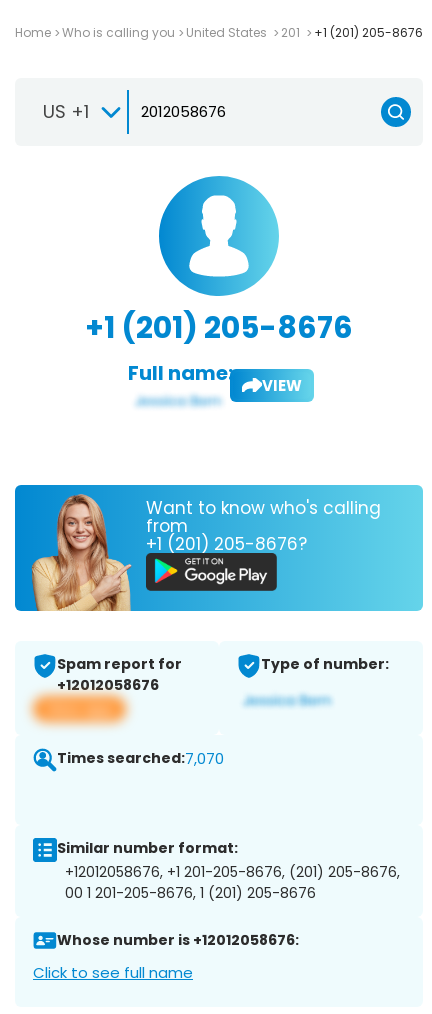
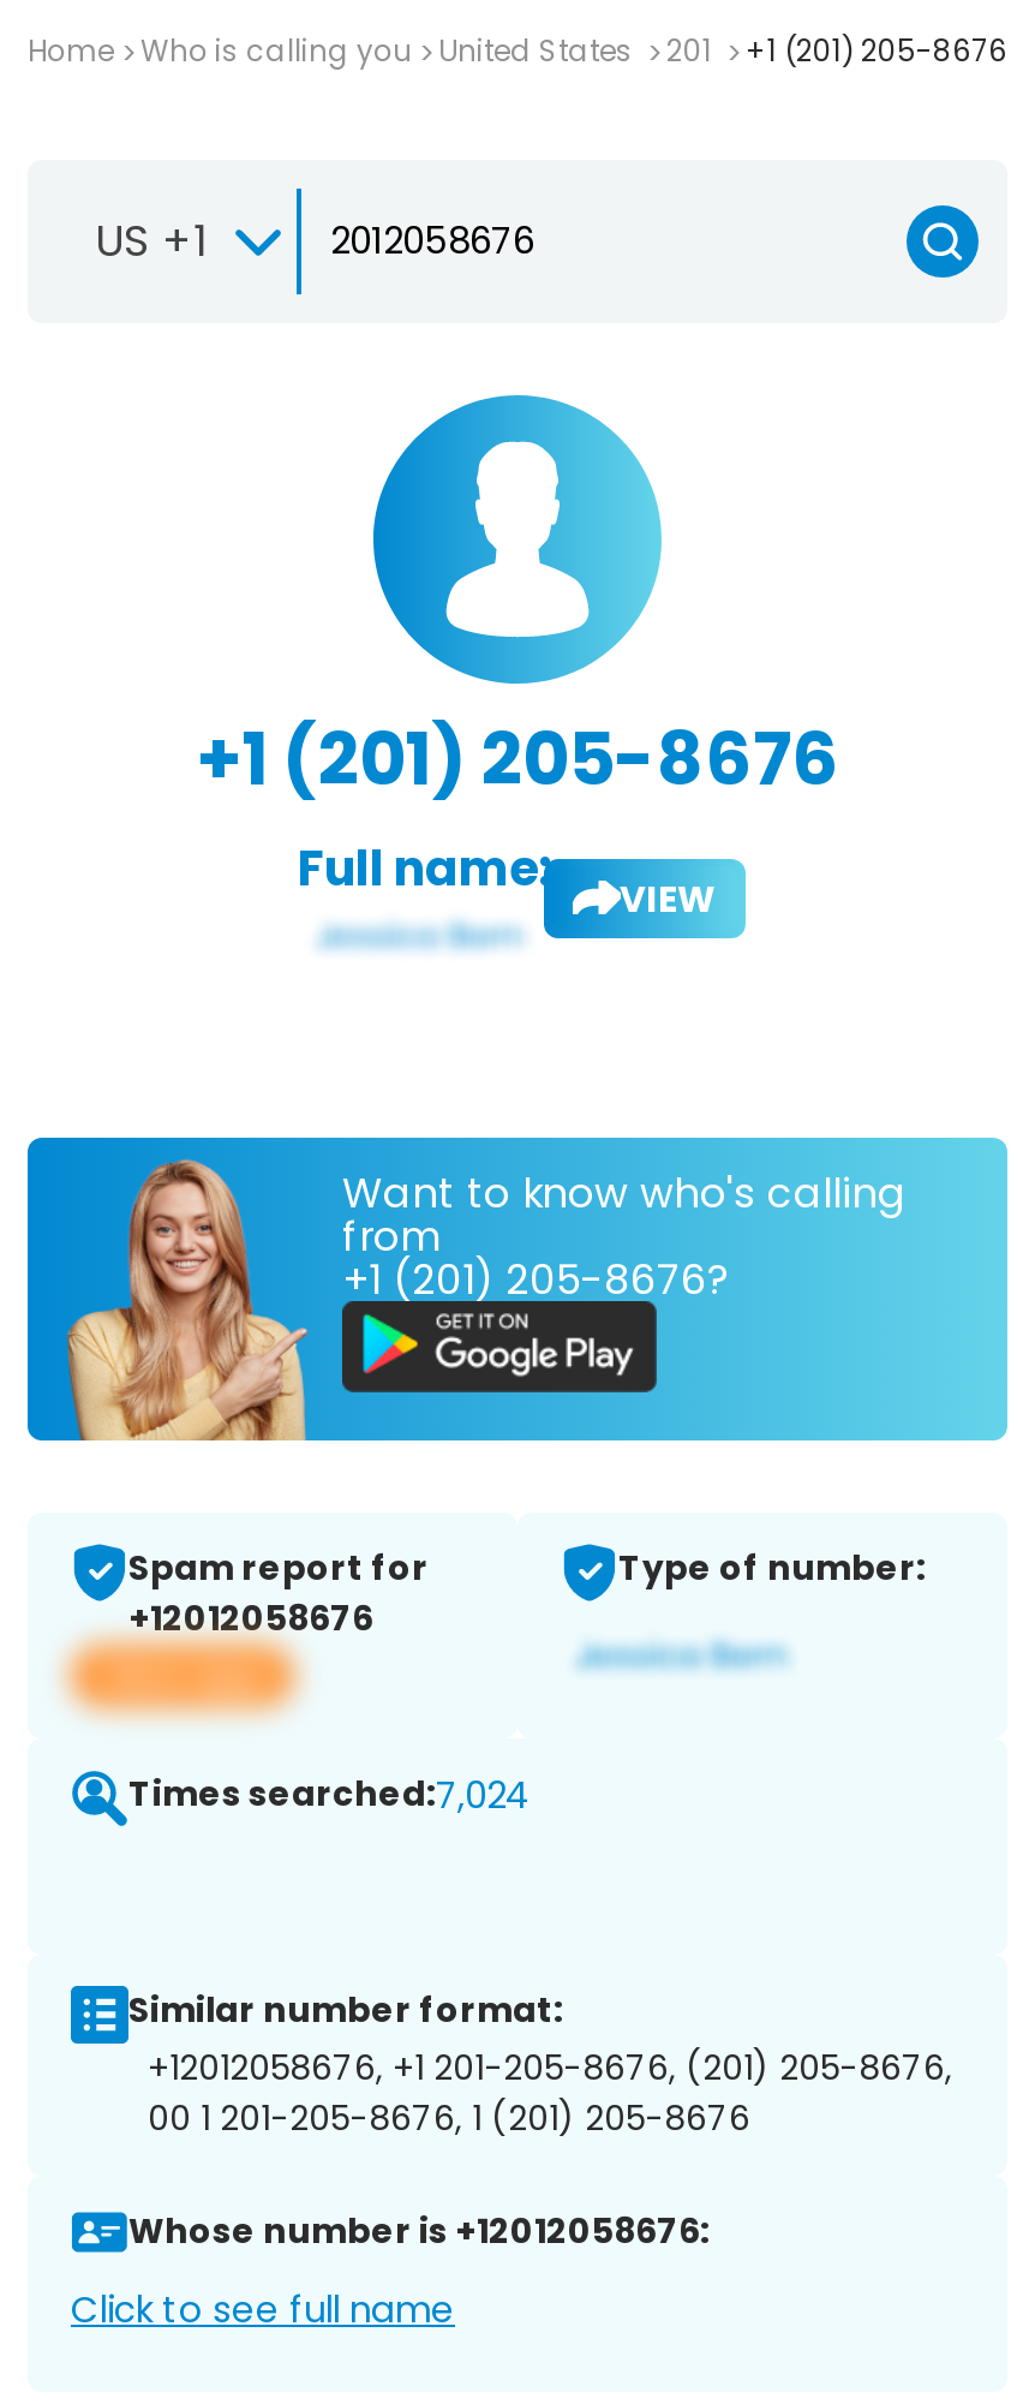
- Times searched:7,070
+ Times searched:7,024
